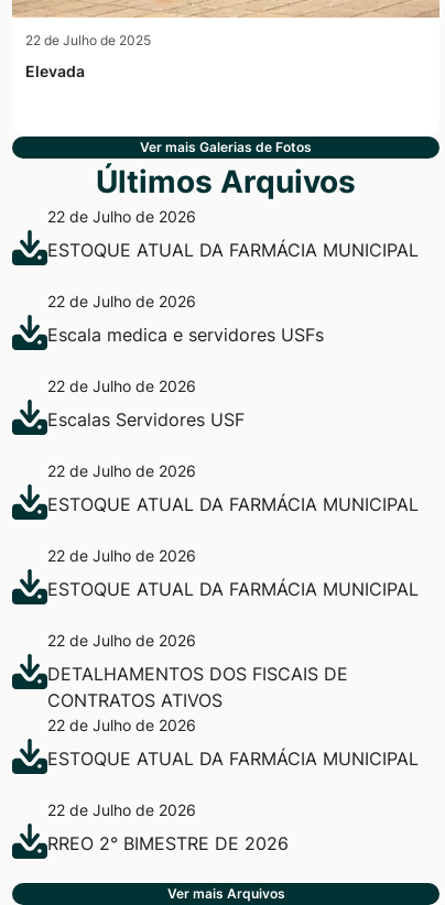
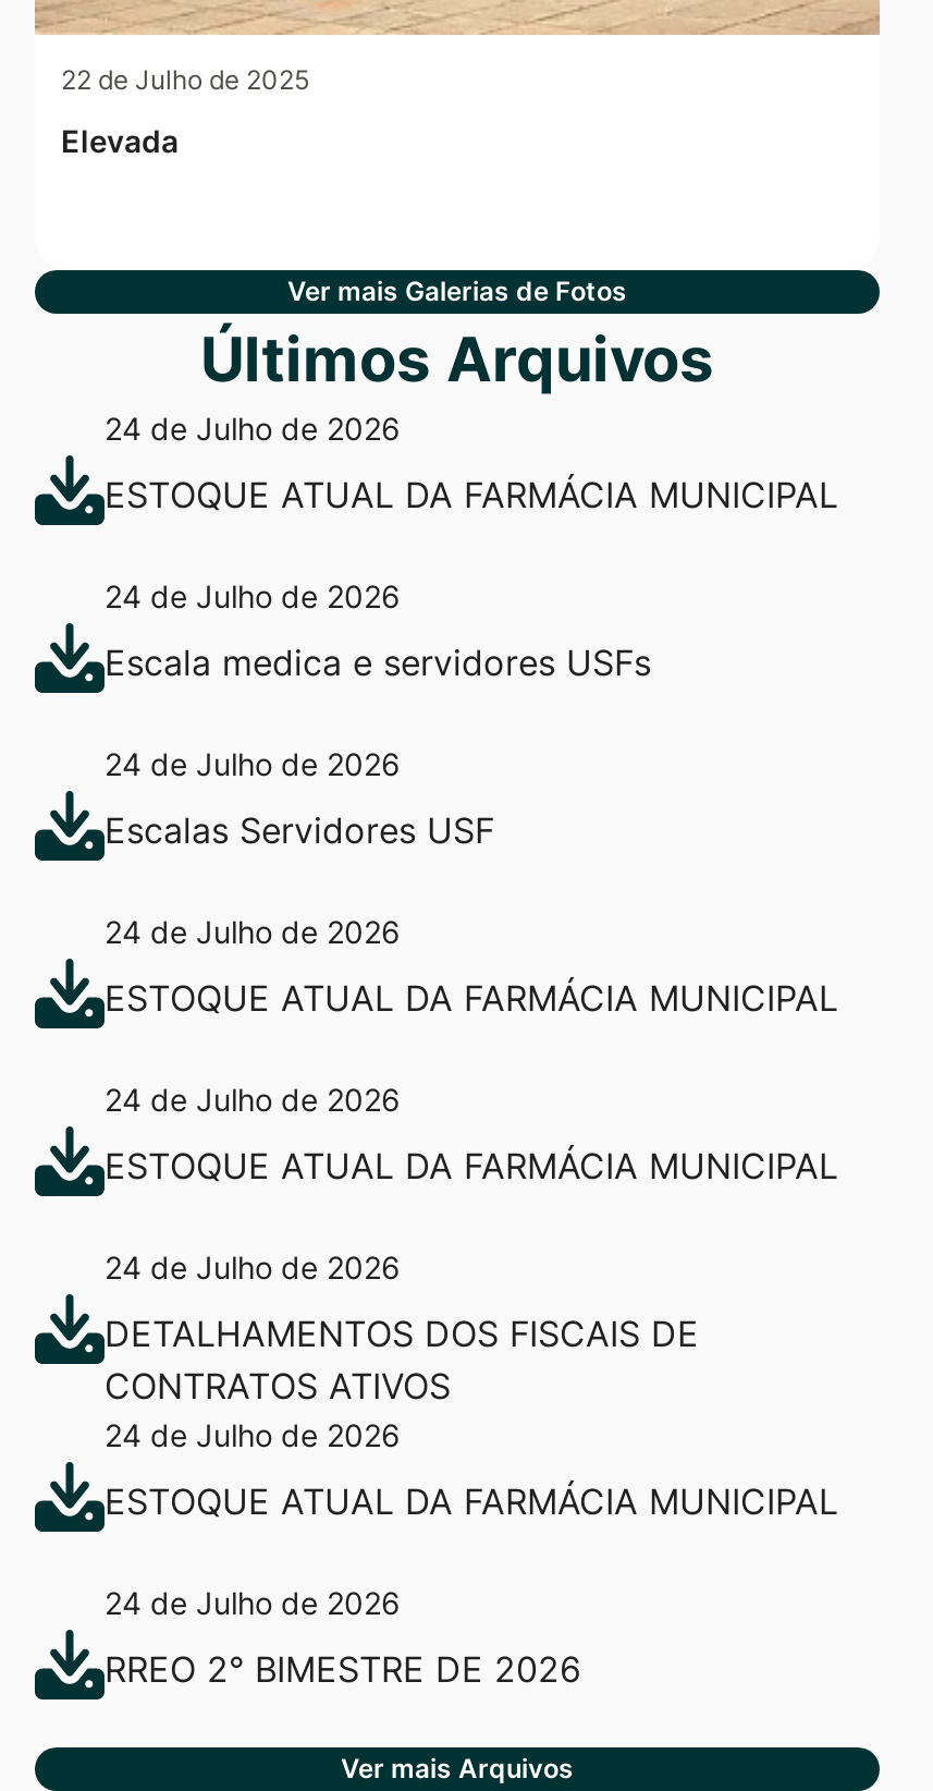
- 22 de Julho de 2026
+ 24 de Julho de 2026

- 22 de Julho de 2026
+ 24 de Julho de 2026

- 22 de Julho de 2026
+ 24 de Julho de 2026

- 22 de Julho de 2026
+ 24 de Julho de 2026

- 22 de Julho de 2026
+ 24 de Julho de 2026

- 22 de Julho de 2026
+ 24 de Julho de 2026

- 22 de Julho de 2026
+ 24 de Julho de 2026

- 22 de Julho de 2026
+ 24 de Julho de 2026
